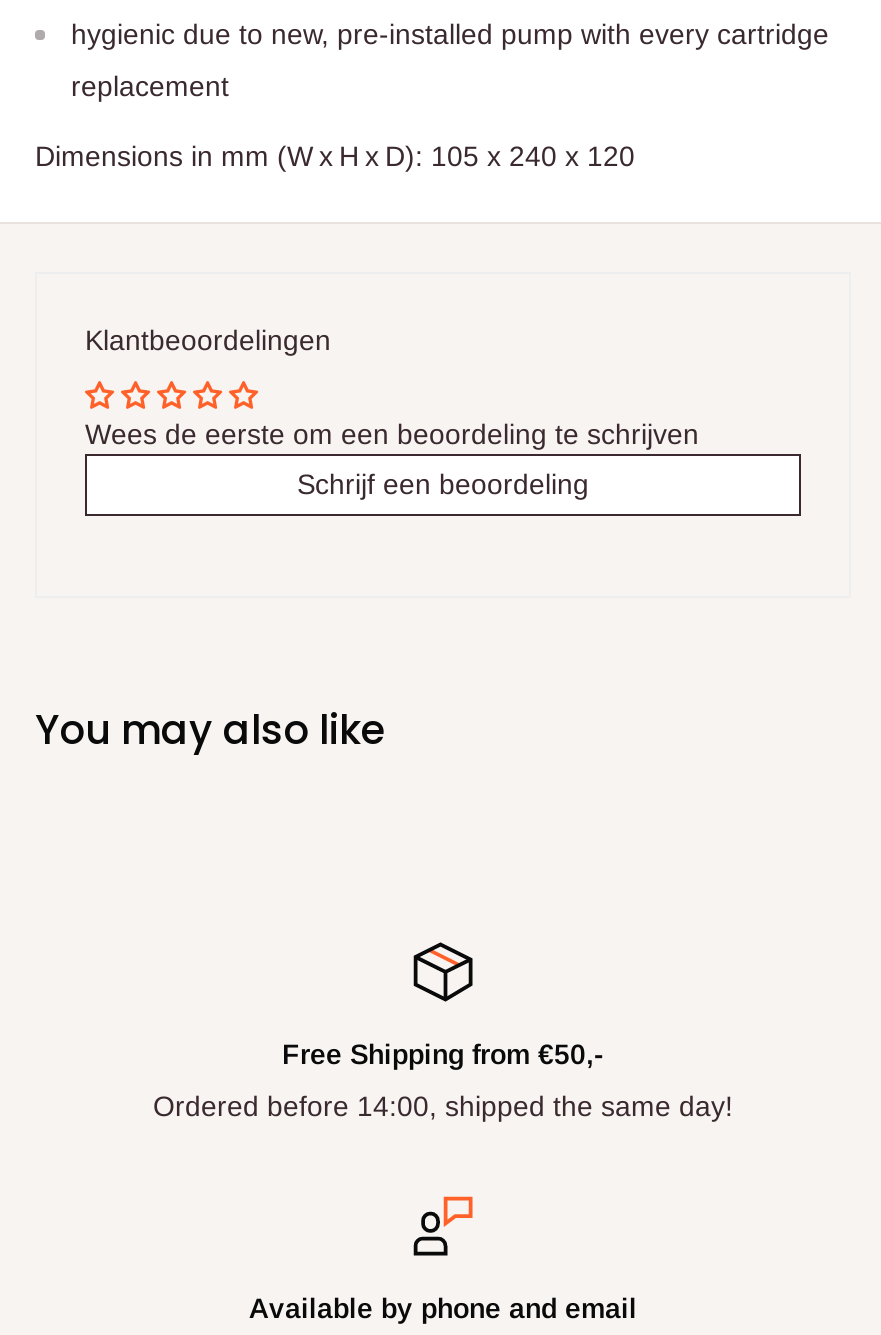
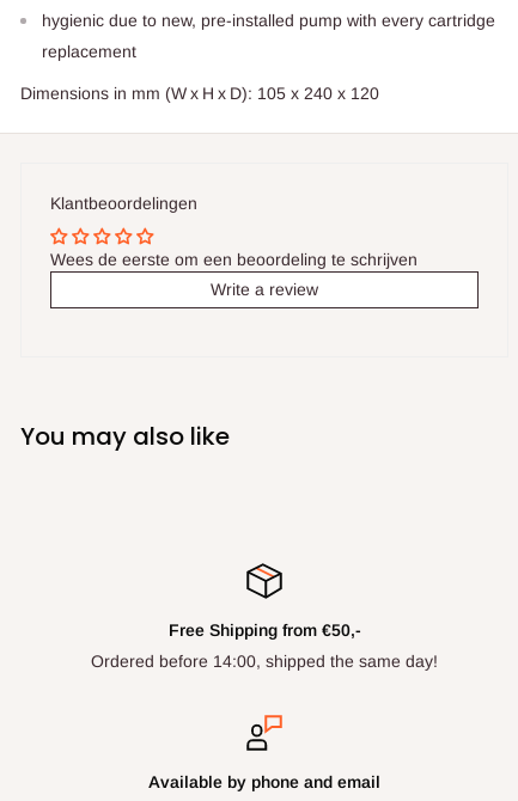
- Schrijf een beoordeling
+ Write a review
